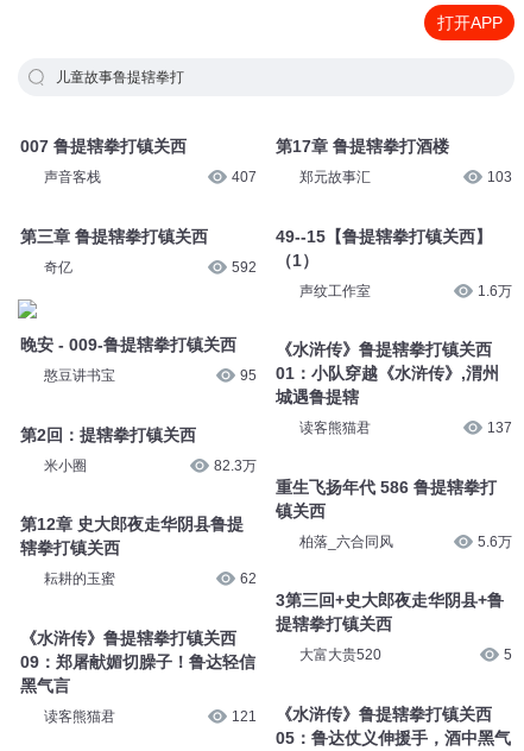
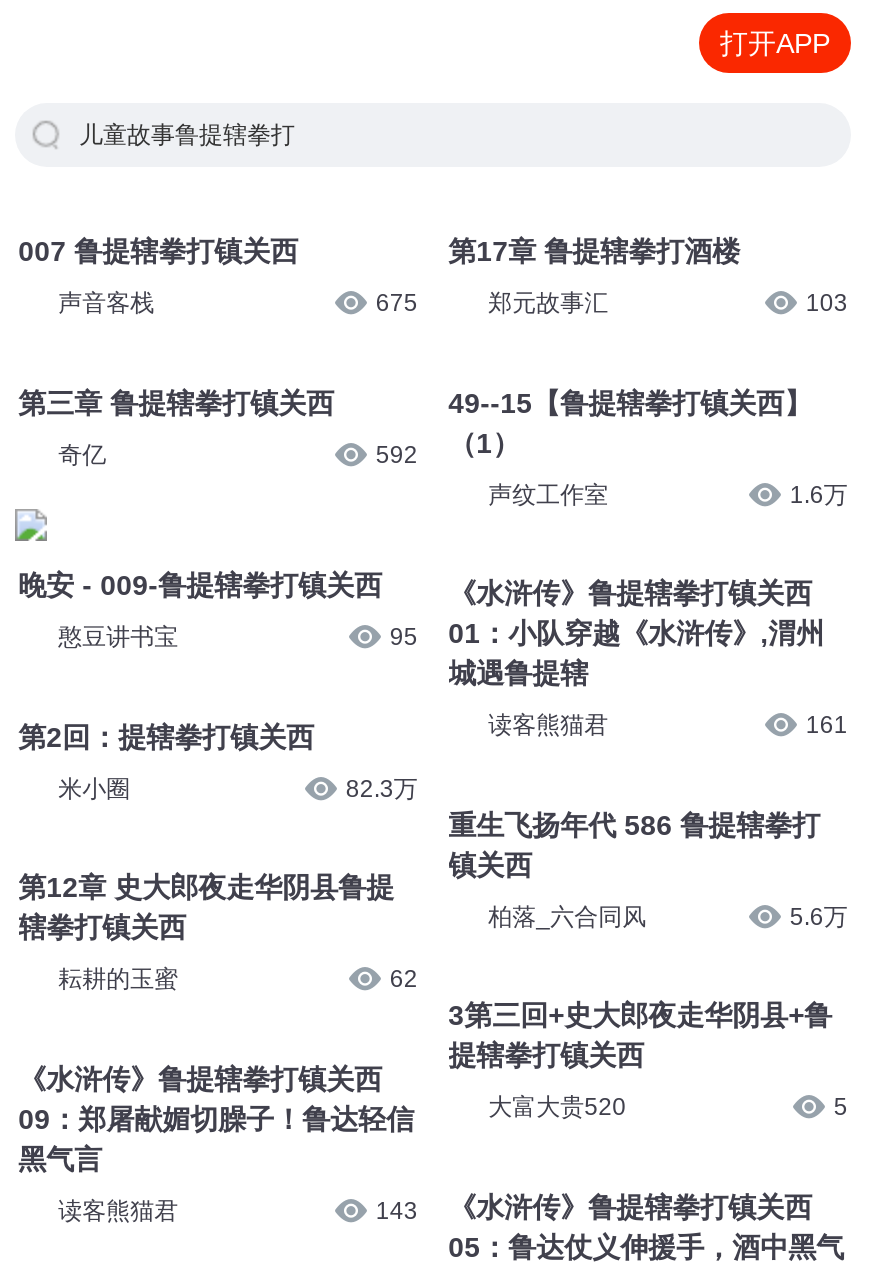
- 407
+ 675

- 137
+ 161

- 121 《水浒传》鲁提辖拳打镇关西
+ 143 《水浒传》鲁提辖拳打镇关西
